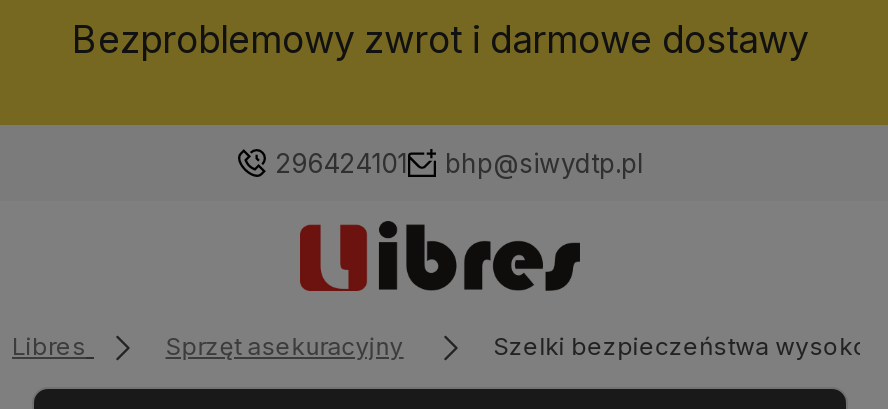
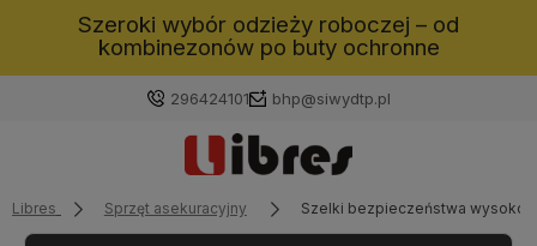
- Bezproblemowy zwrot i darmowe dostawy
+ Szeroki wybór odzieży roboczej – od
+ kombinezonów po buty ochronne
